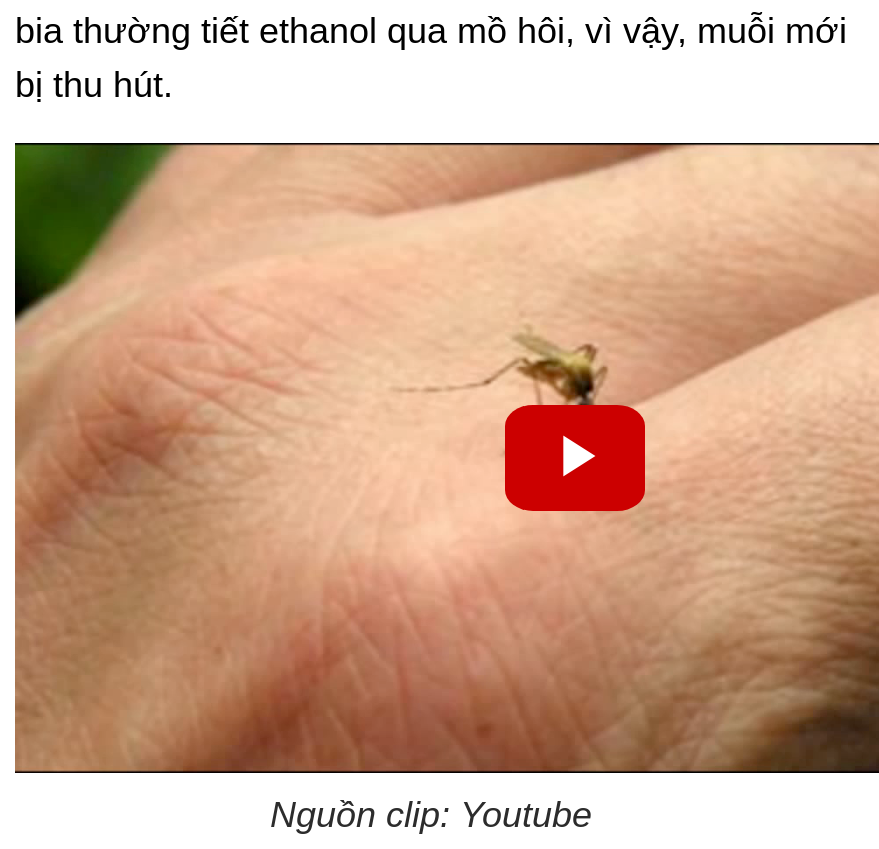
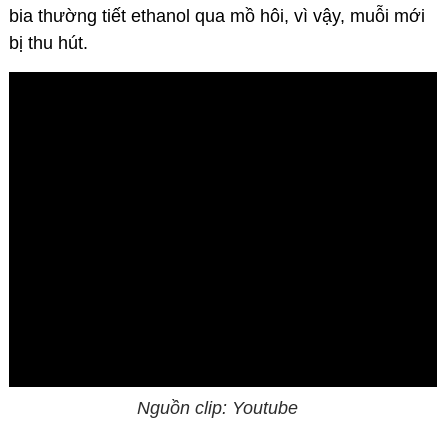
- [image]
